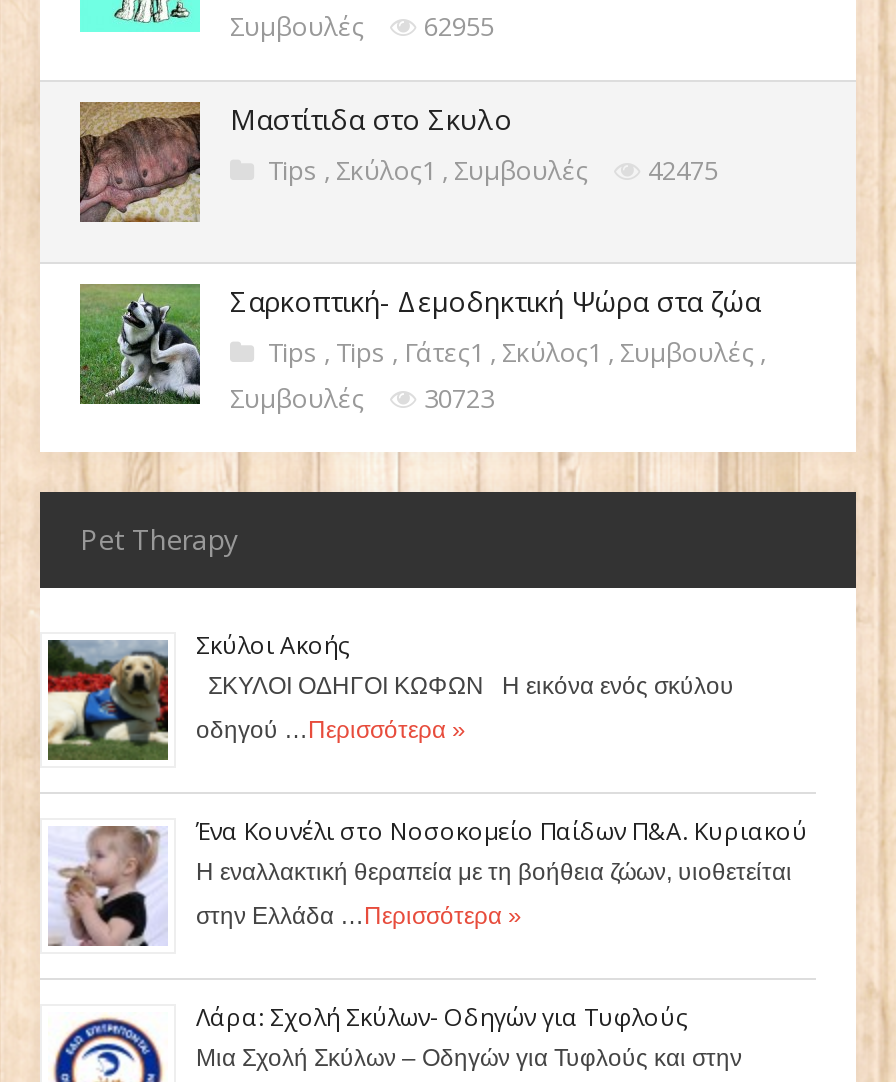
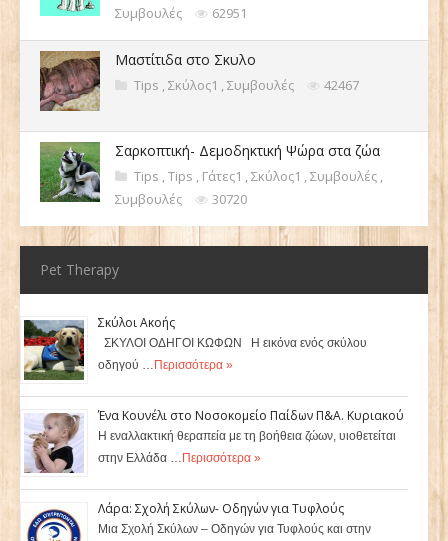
- Συμβουλές 62955
+ Συμβουλές 62951

- Tips, Σκύλος1, Συμβουλές 42475
+ Tips, Σκύλος1, Συμβουλές 42467

- Συμβουλές 30723
+ Συμβουλές 30720
